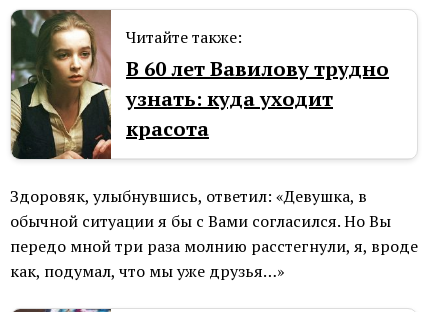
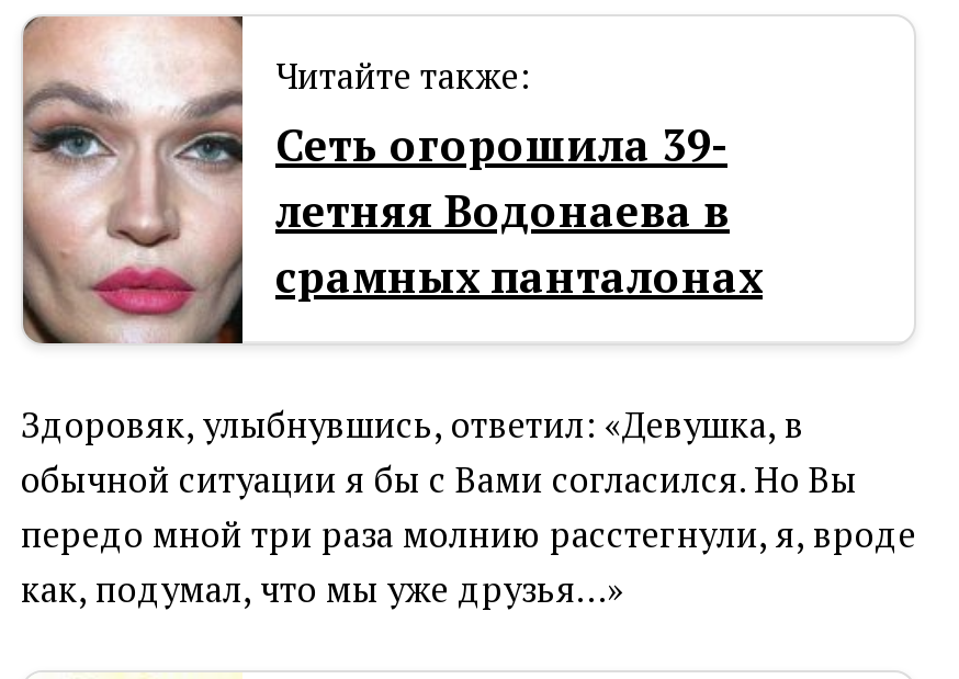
- [image]
- В 60 лет Вавилову трудно
- узнать: куда уходит
- красота
+ [image]
+ Сеть огорошила 39-
+ летняя Водонаева в
+ срамных панталонах
